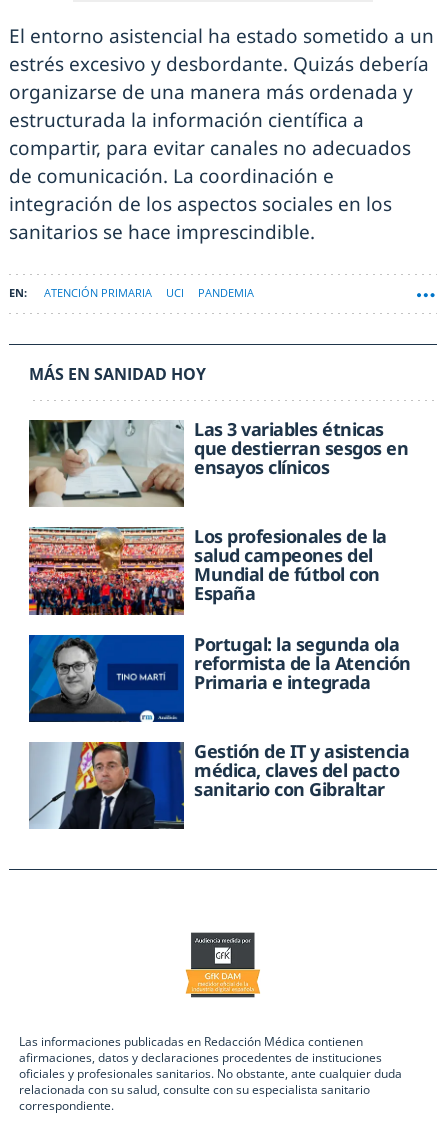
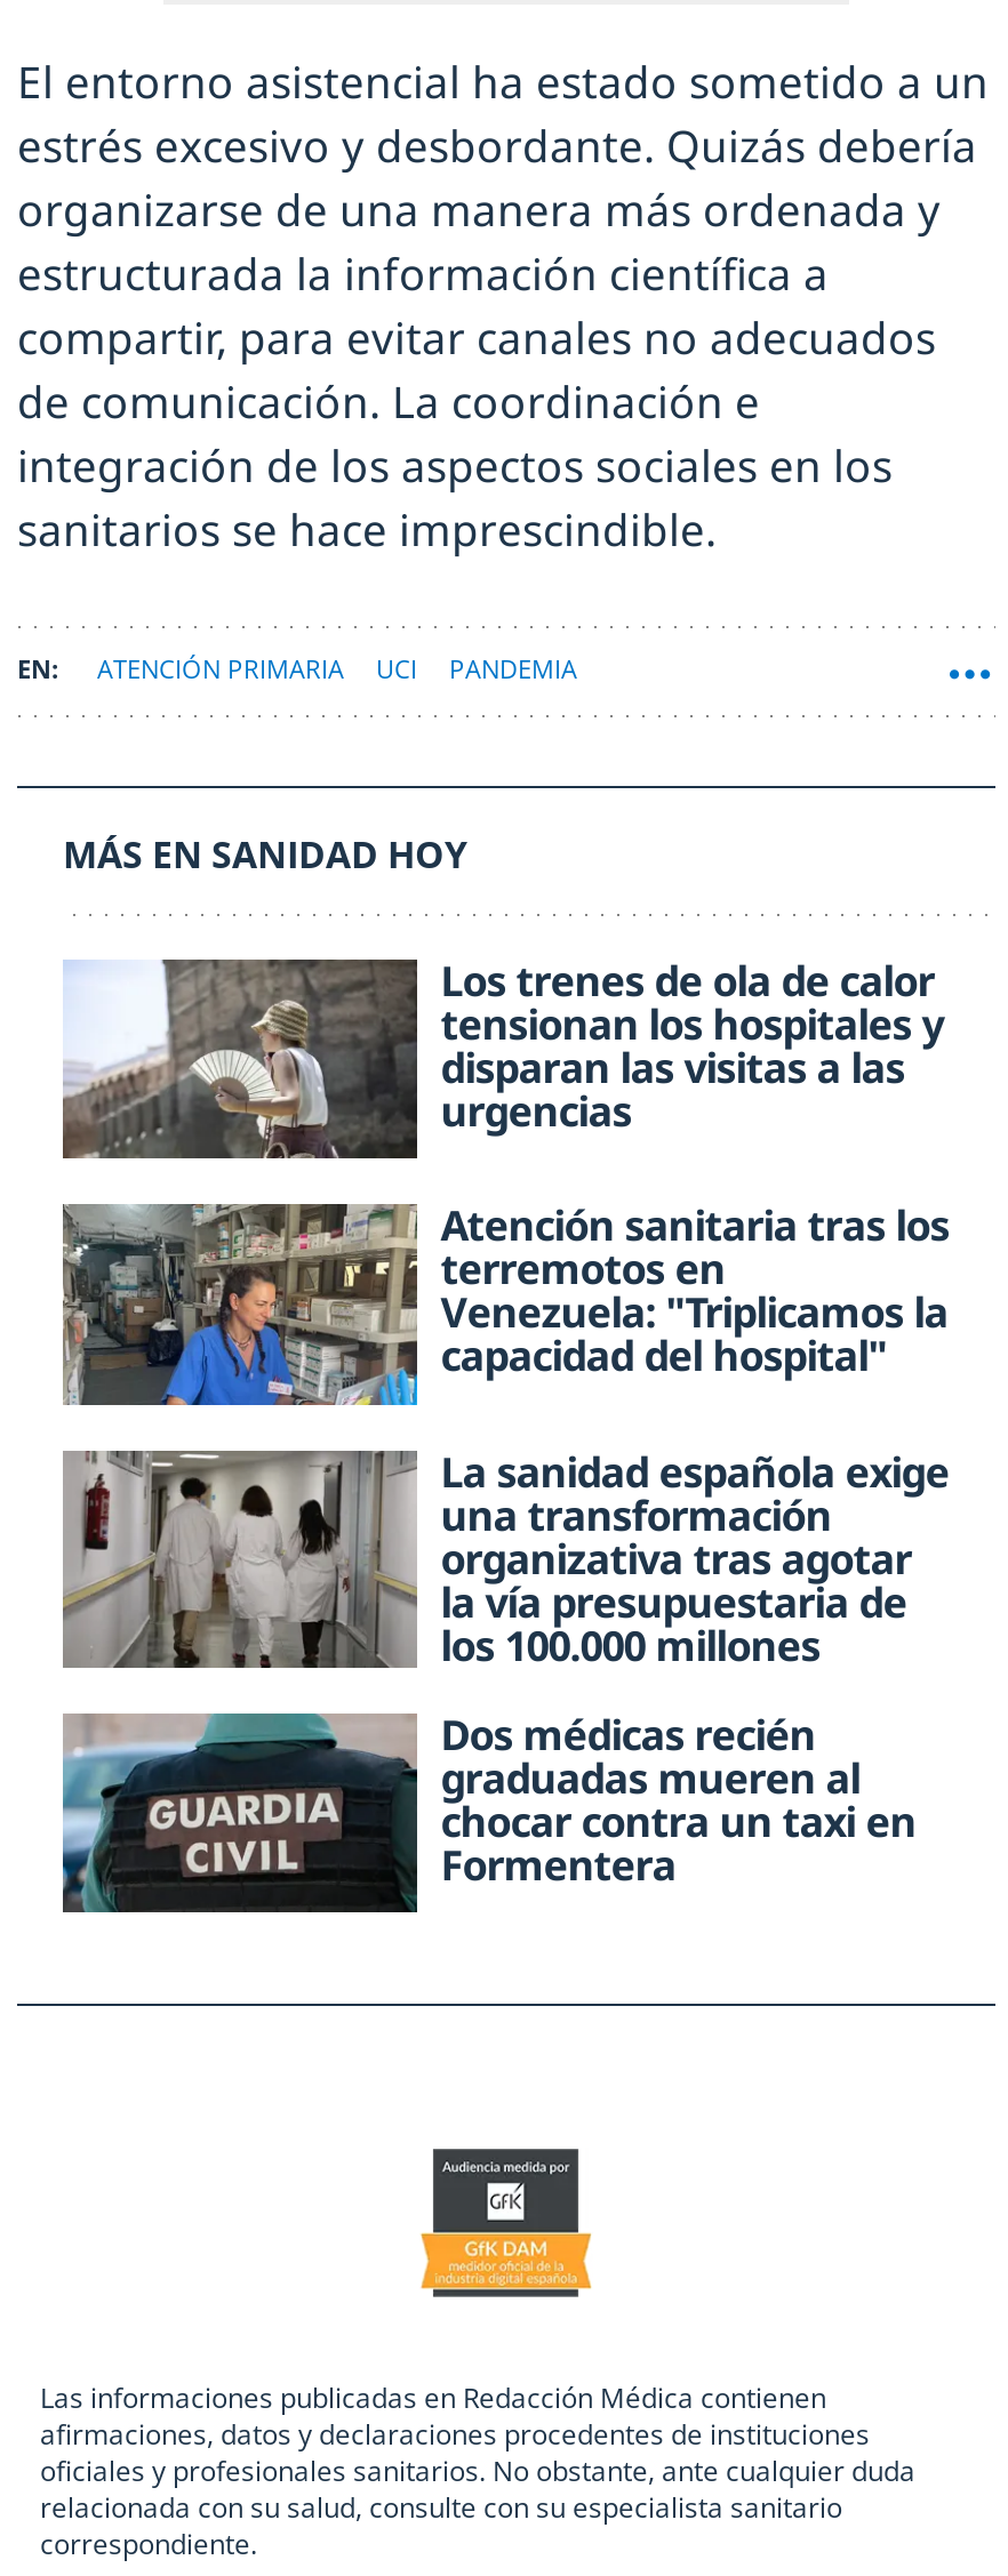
- [image]
- Las 3 variables étnicas
- que destierran sesgos en
- ensayos clínicos
+ [image]
+ Los trenes de ola de calor
+ tensionan los hospitales y
+ disparan las visitas a las
+ urgencias

- [image]
- Los profesionales de la
- salud campeones del
- Mundial de fútbol con
- España
+ [image]
+ Atención sanitaria tras los
+ terremotos en
+ Venezuela: "Triplicamos la
+ capacidad del hospital"

- [image]
- Portugal: la segunda ola
- reformista de la Atención
- Primaria e integrada
+ [image]
+ La sanidad española exige
+ una transformación
+ organizativa tras agotar
+ la vía presupuestaria de
+ los 100.000 millones

- [image]
- Gestión de IT y asistencia
- médica, claves del pacto
- sanitario con Gibraltar
+ [image]
+ Dos médicas recién
+ graduadas mueren al
+ chocar contra un taxi en
+ Formentera
